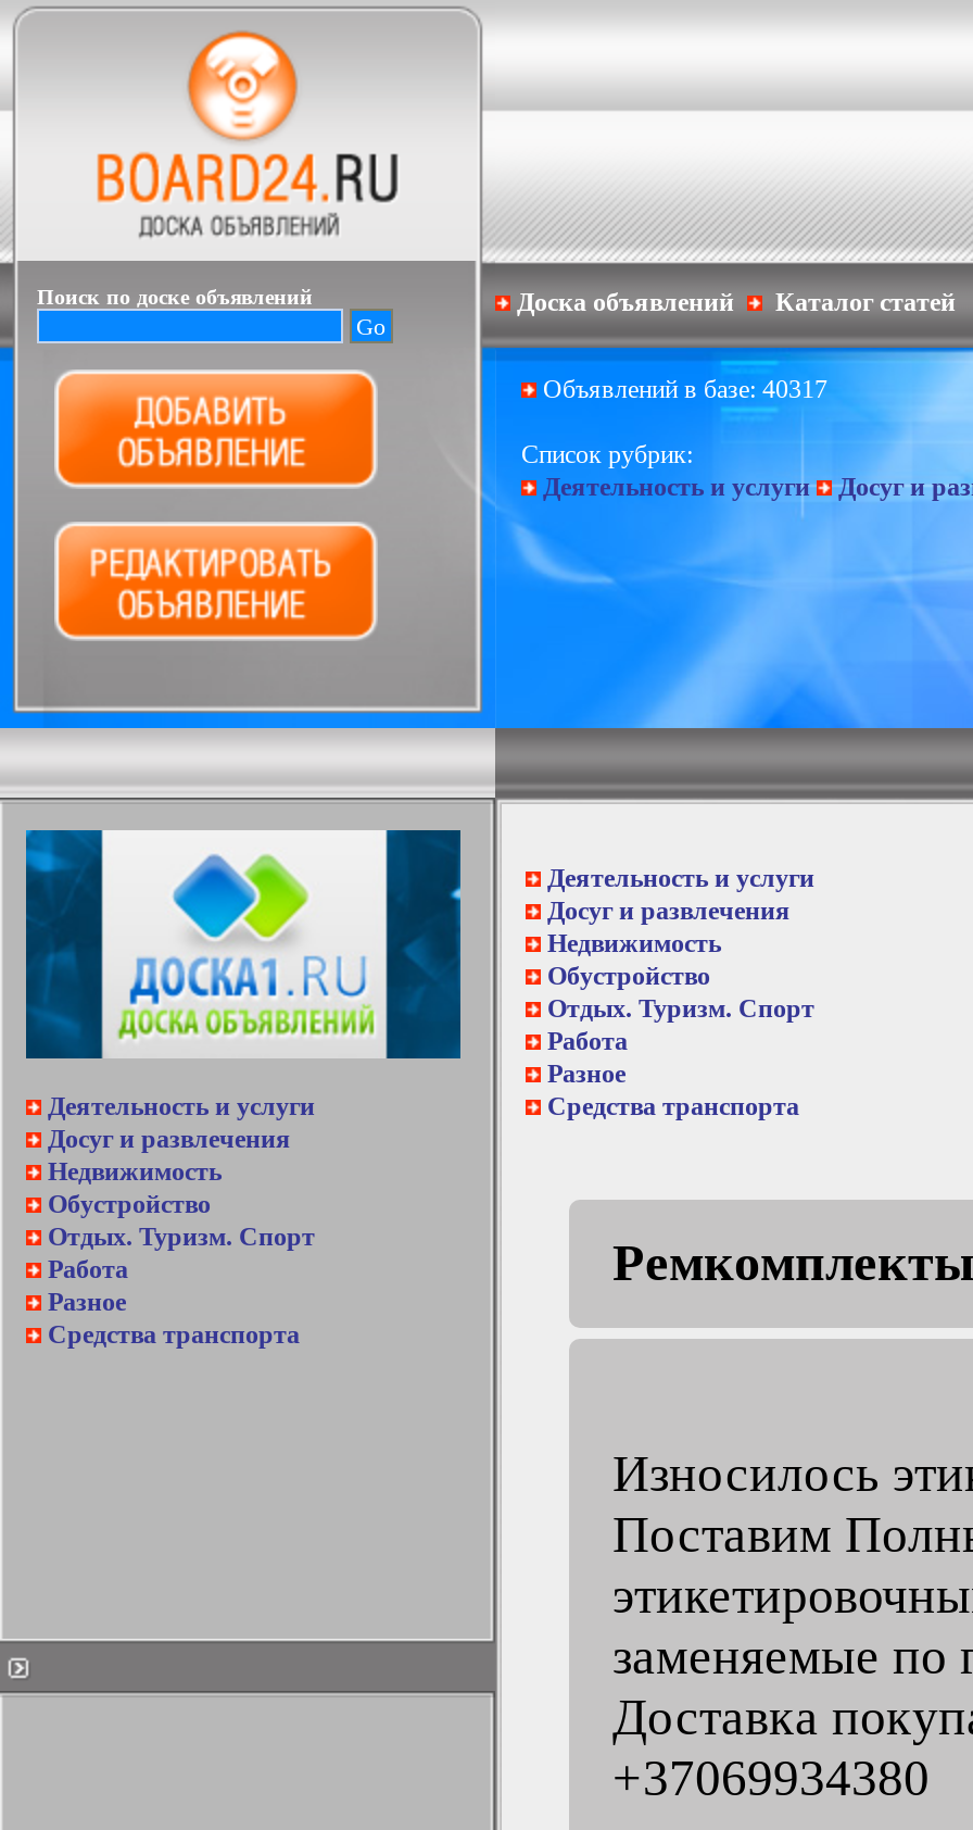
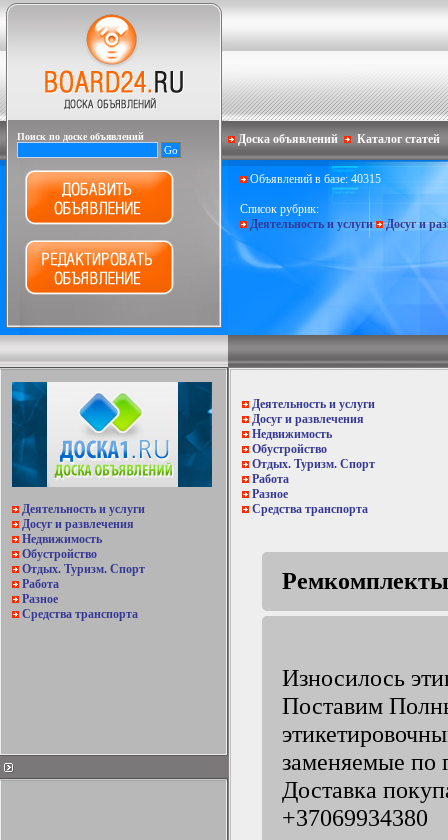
- Объявлений в базе: 40317
+ Объявлений в базе: 40315
